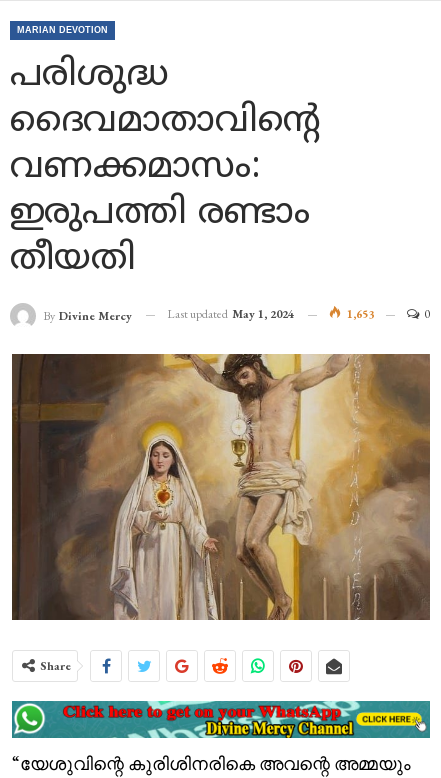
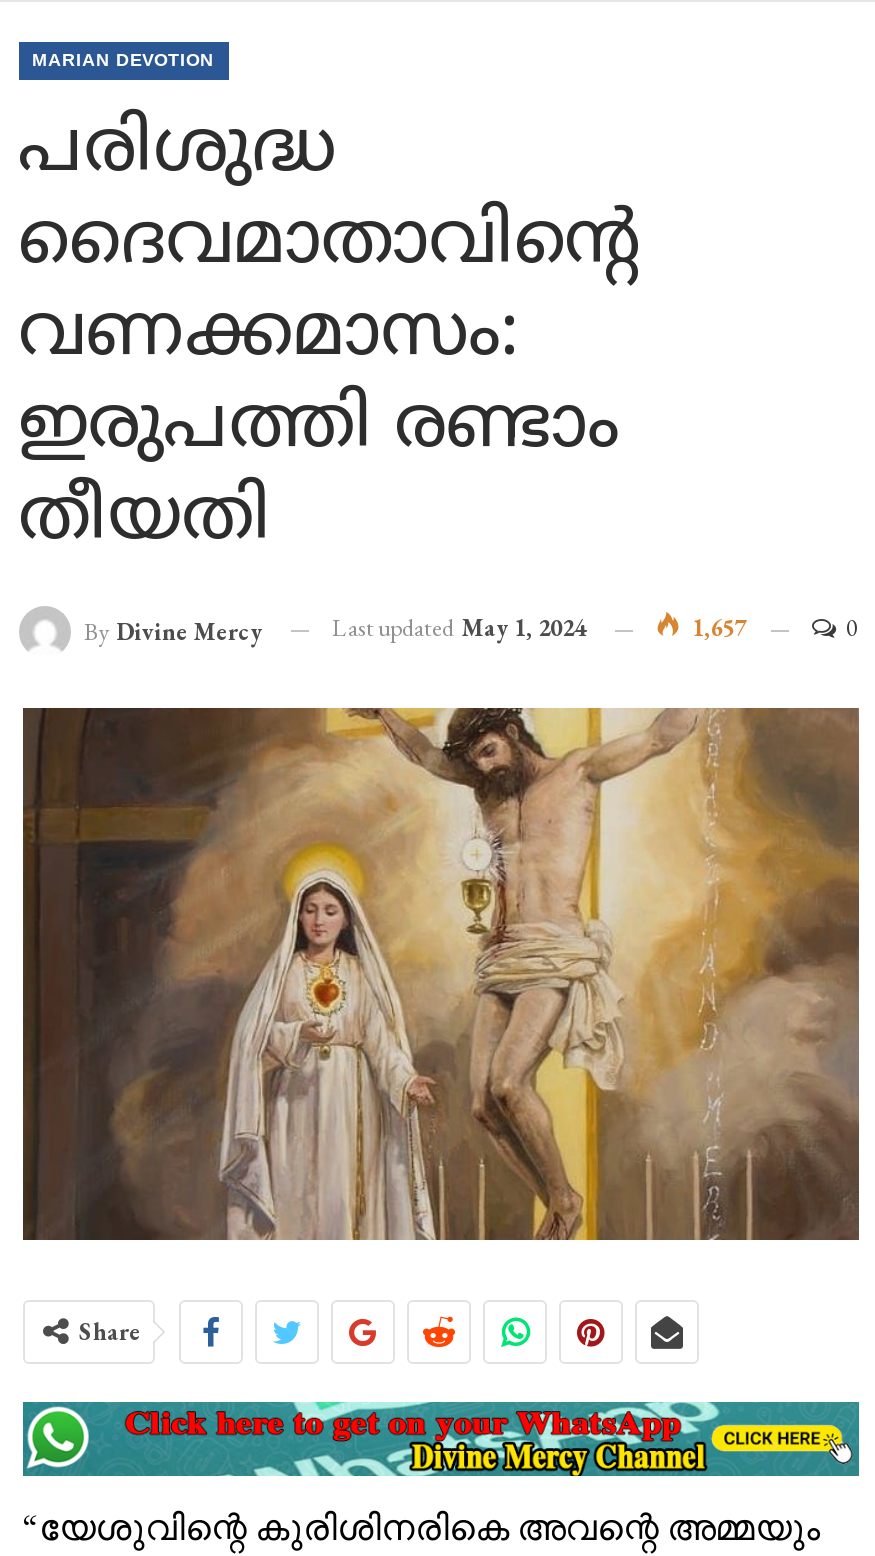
- 1,653
+ 1,657
